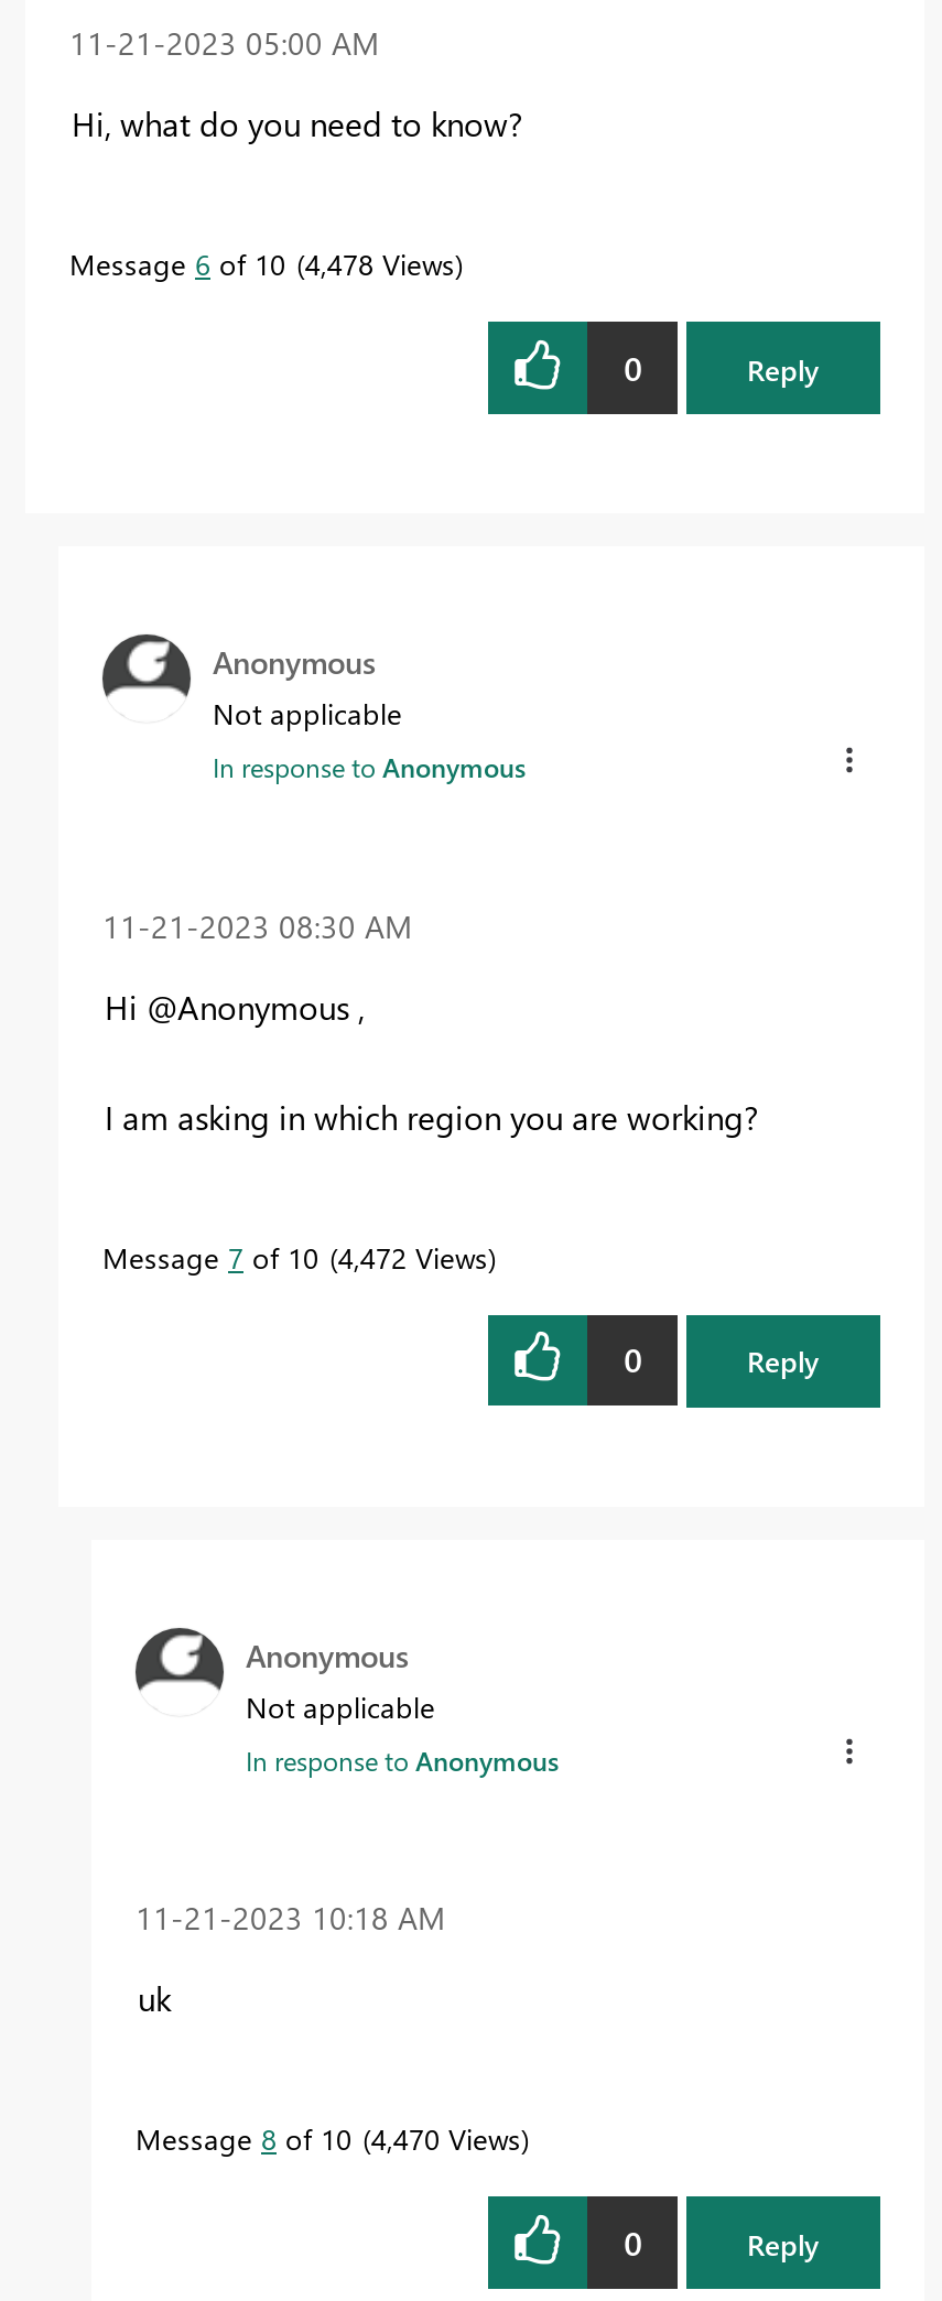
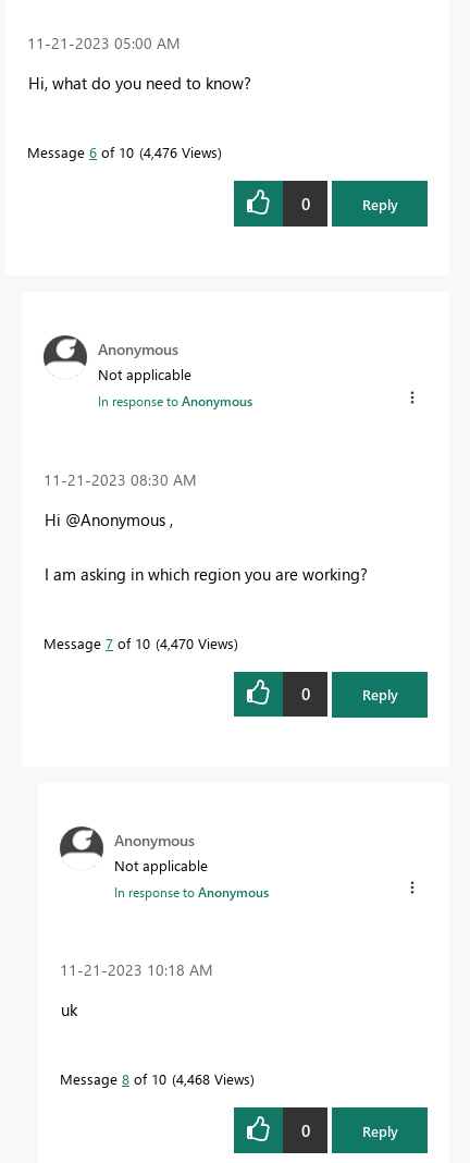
- Message 6 of 10 4,478 Views
+ Message 6 of 10 4,476 Views

- Message 7 of 10 4,472 Views
+ Message 7 of 10 4,470 Views

- Message 8 of 10 4,470 Views
+ Message 8 of 10 4,468 Views
